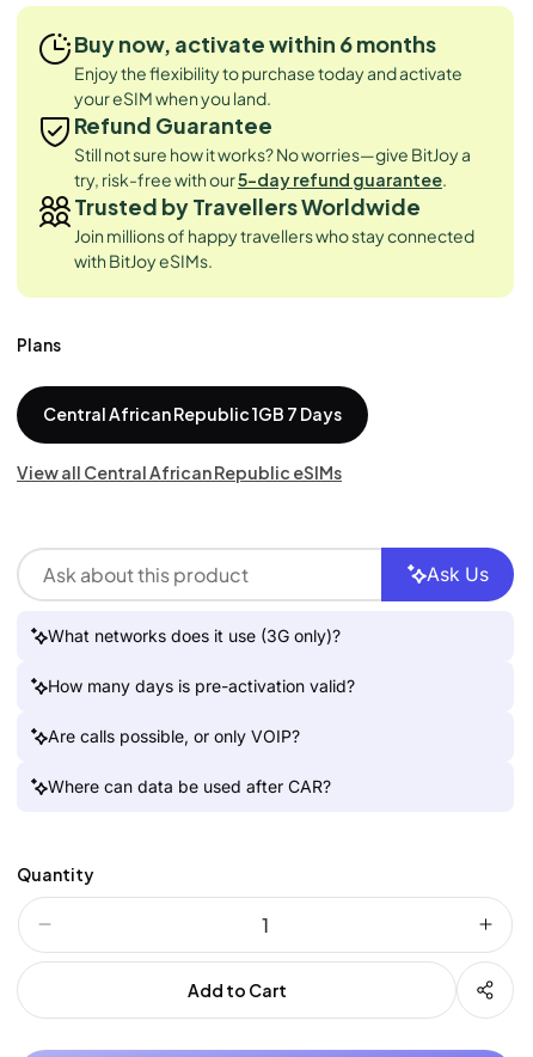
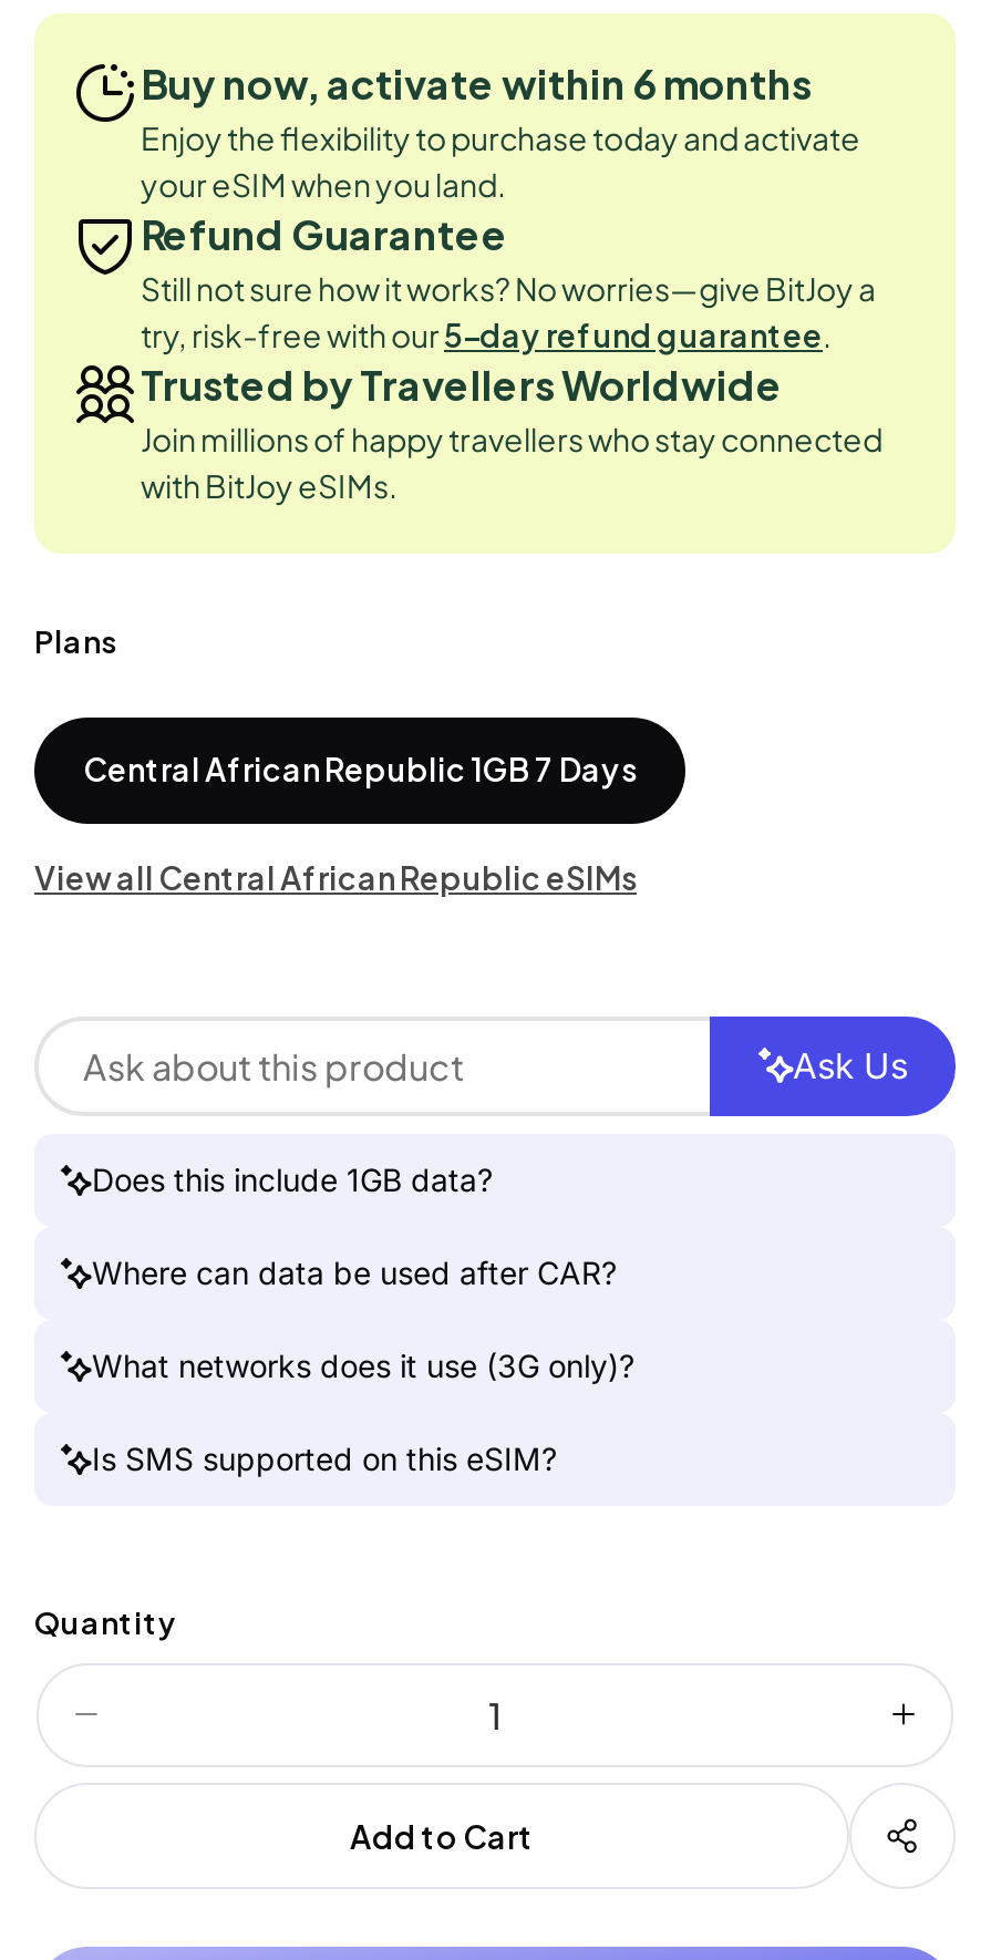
+ Does this include 1GB data?

moved down: What networks does it use (3G only)?

- How many days is pre-activation valid?
- Are calls possible, or only VOIP?
+ Is SMS supported on this eSIM?

moved up: Where can data be used after CAR?
